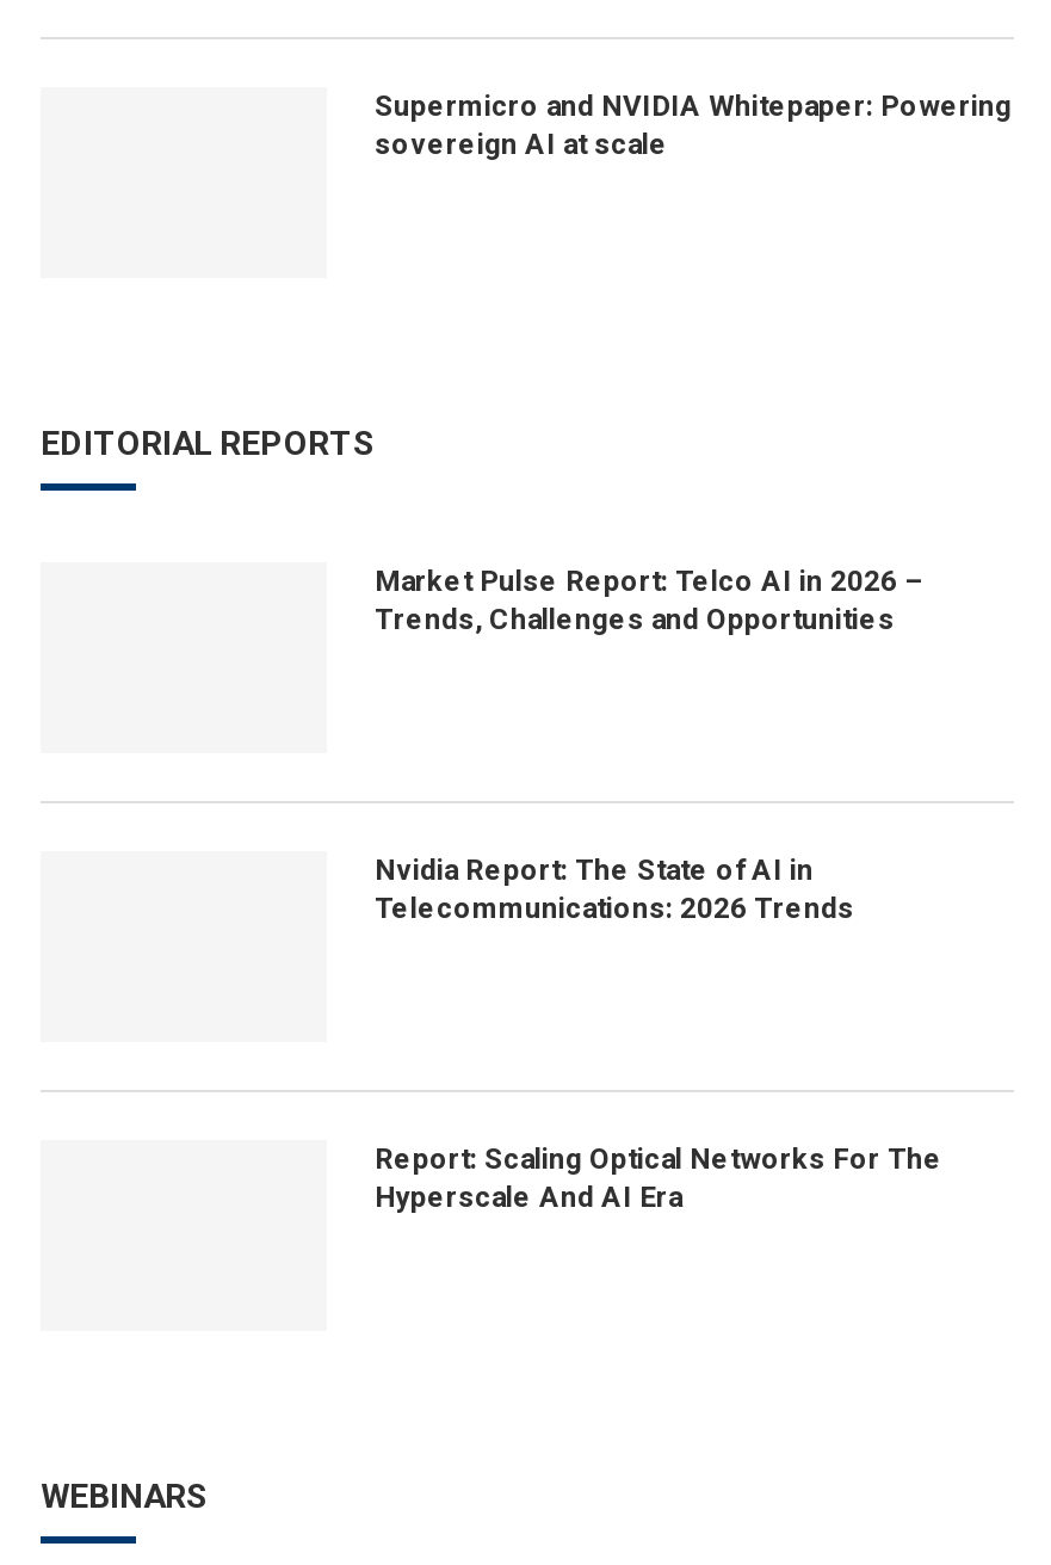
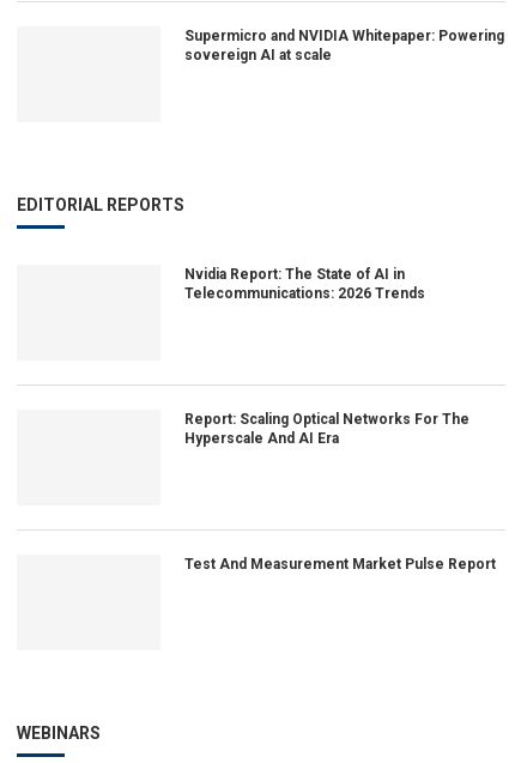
- Market Pulse Report: Telco AI in 2026 –
- Trends, Challenges and Opportunities

moved up: Nvidia Report: The State of AI in | Telecommunications: 2026 Trends | Report: Scaling Optical Networks For The | Hyperscale And AI Era

+ Test And Measurement Market Pulse Report
